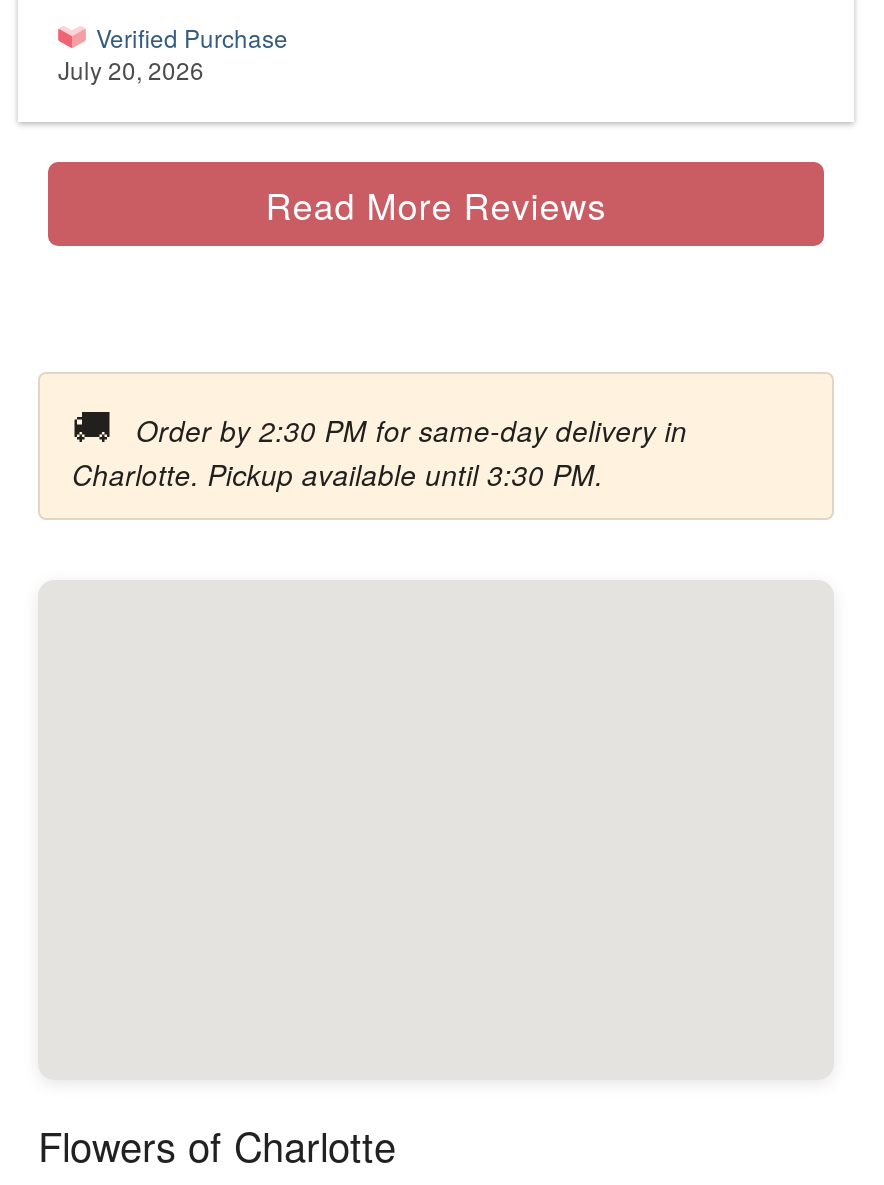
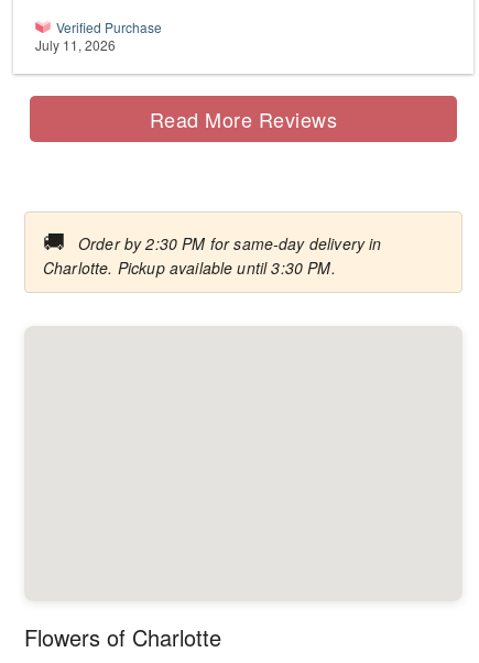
- July 20, 2026
+ July 11, 2026
